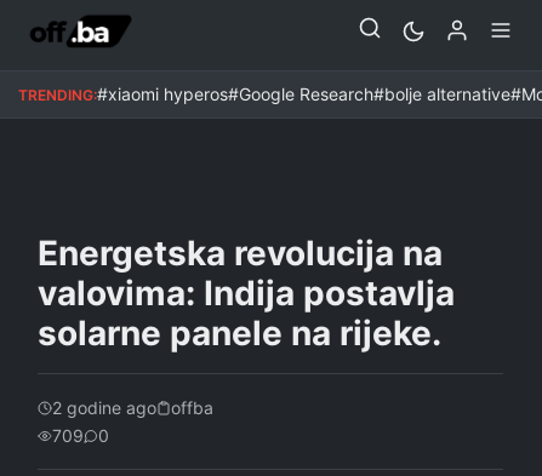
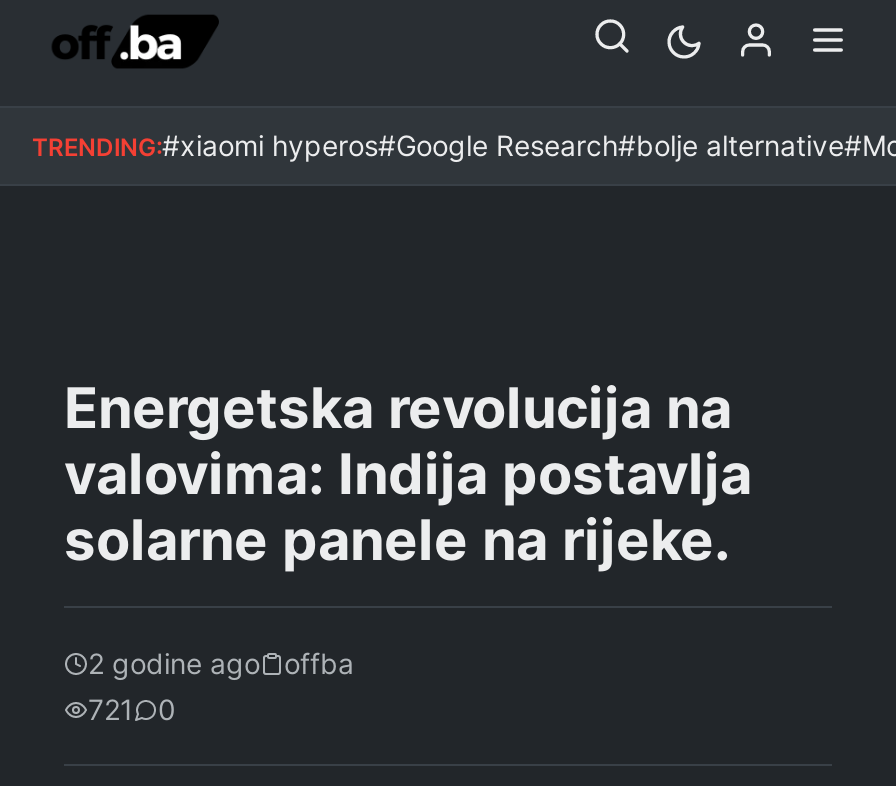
- 709 0
+ 721 0
